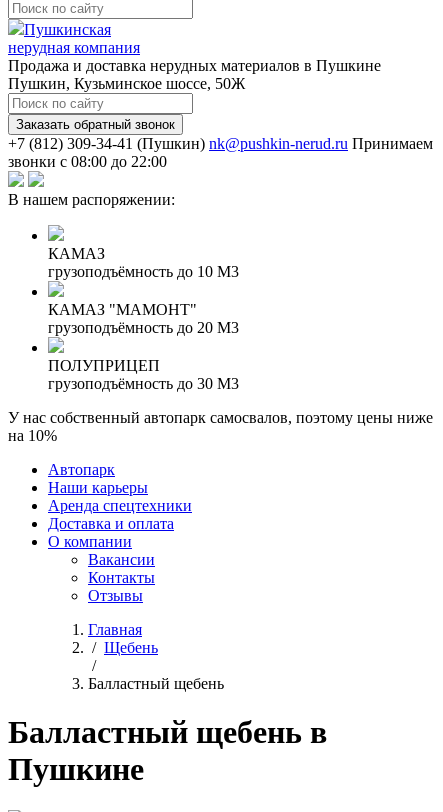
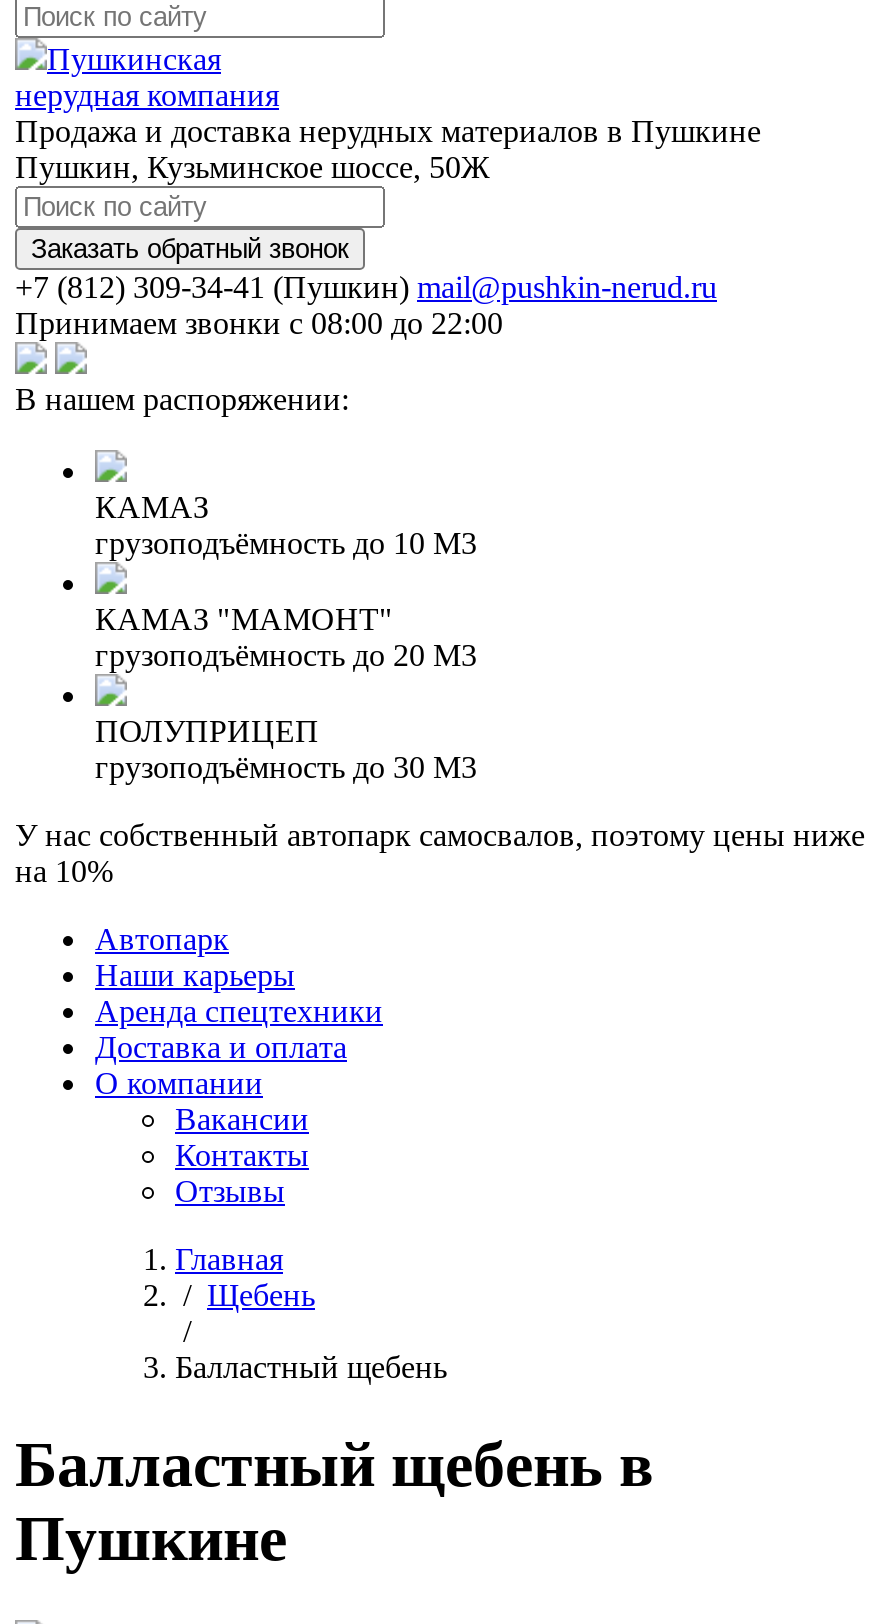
- (Пушкин) nk@pushkin-nerud.ru Принимаем
- звонки с 08:00 до 22:00
+ (Пушкин) mail@pushkin-nerud.ru
+ Принимаем звонки с 08:00 до 22:00
